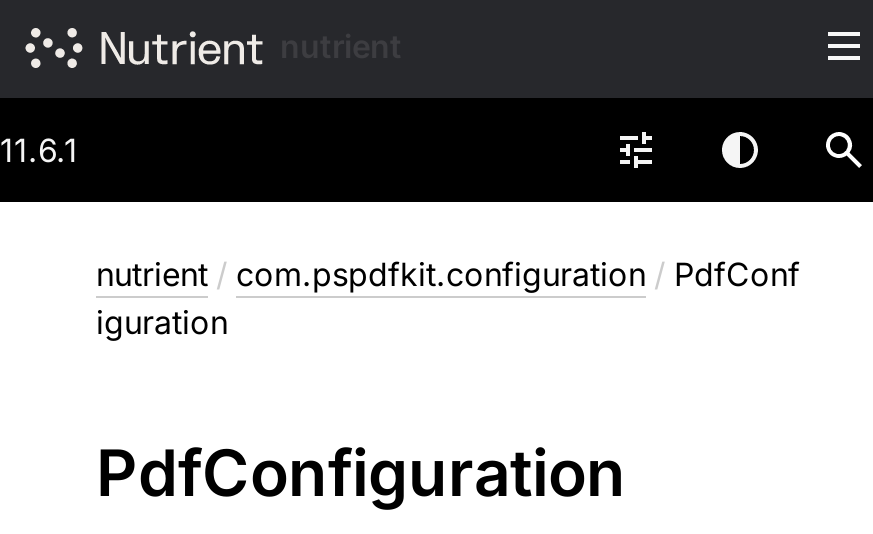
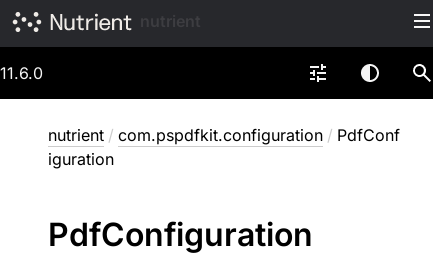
- 11.6.1
+ 11.6.0
